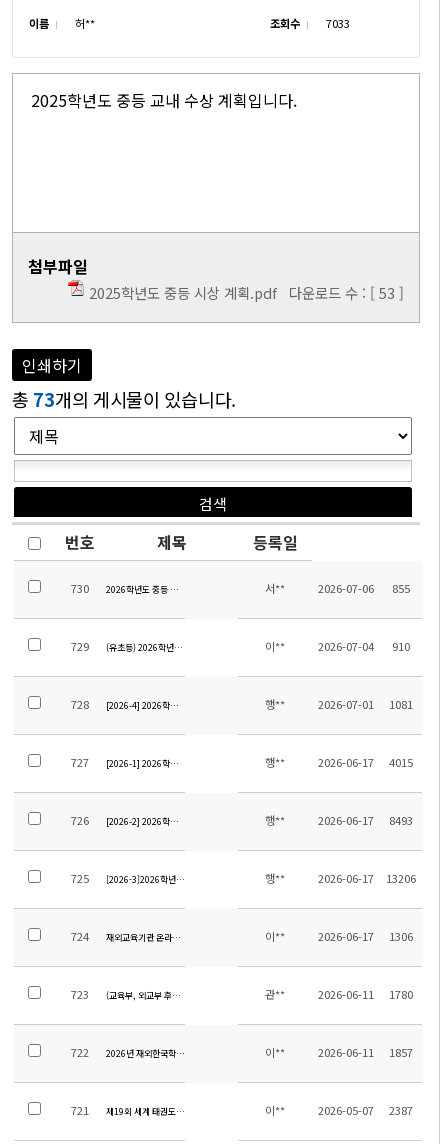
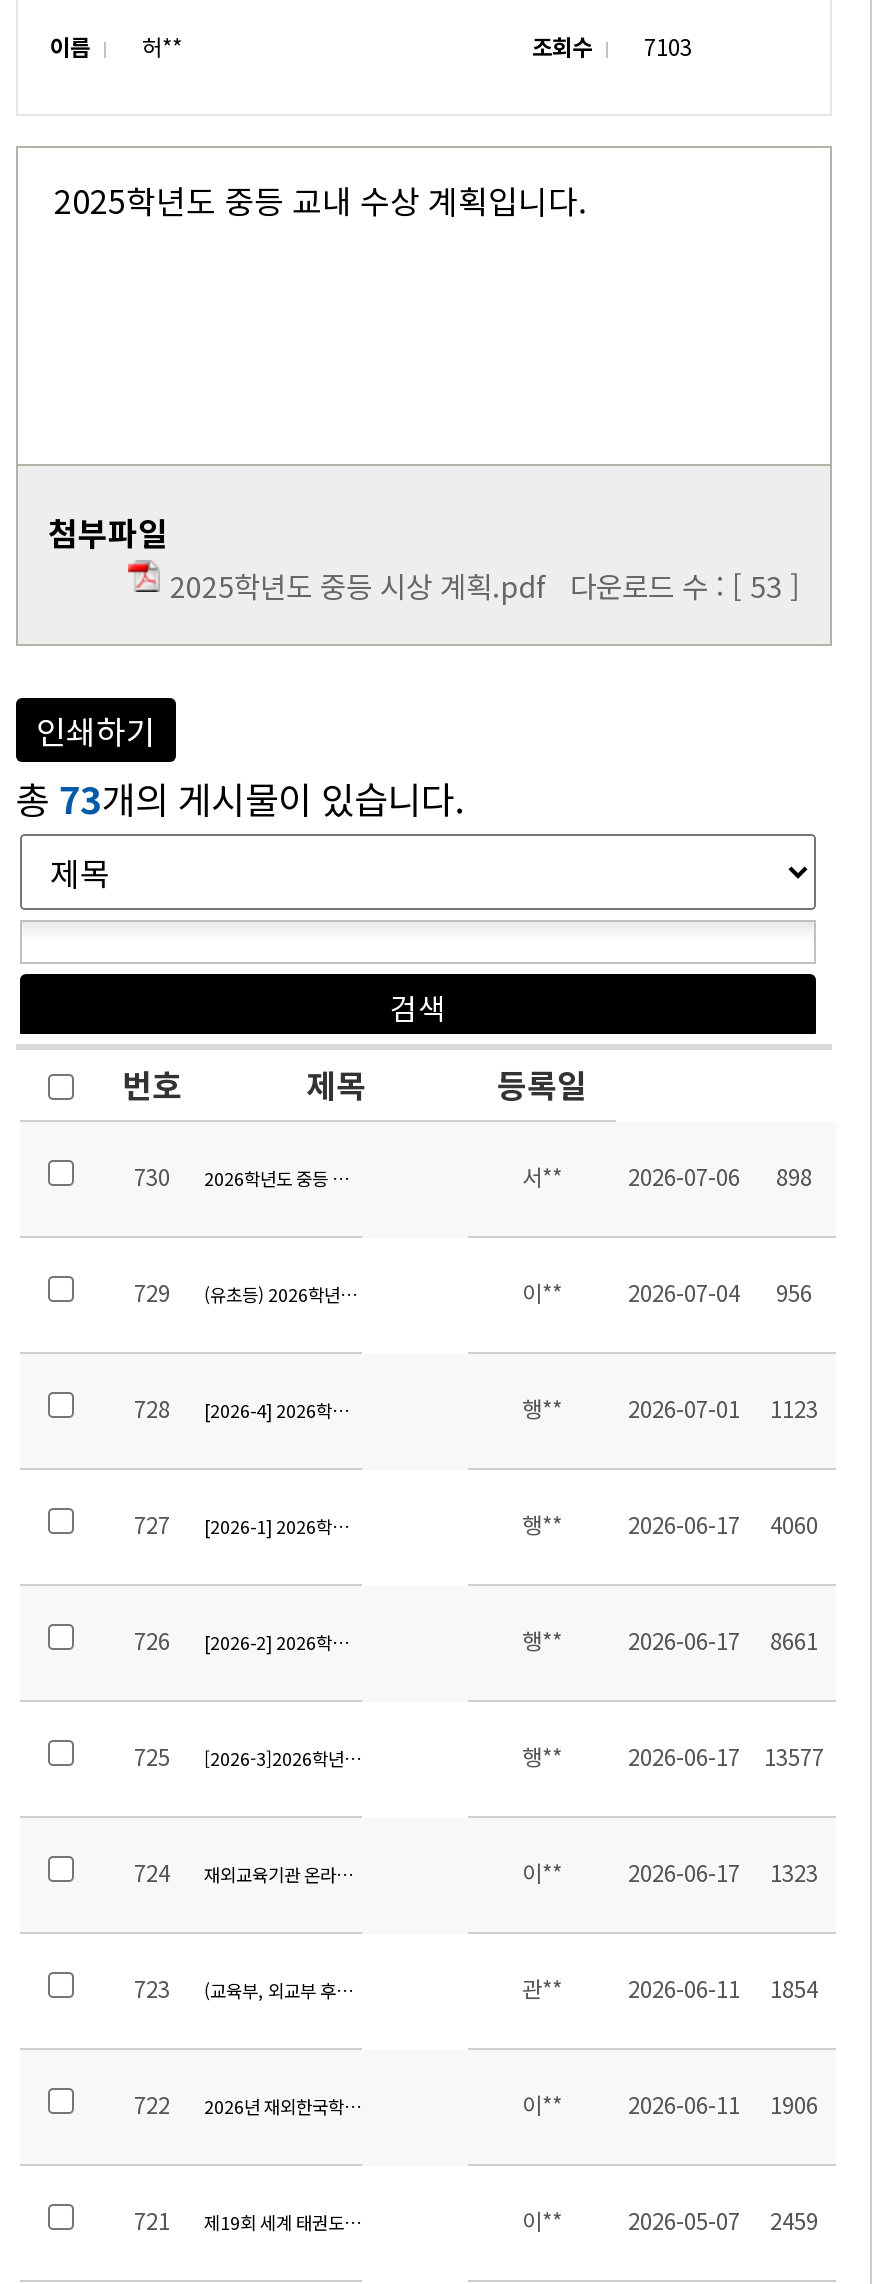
- 조회수 7033
+ 조회수 7103

- 2026-07-06 855
+ 2026-07-06 898

- 2026-07-04 910
+ 2026-07-04 956

- 1081
+ 1123

- 4015
+ 4060

- 8493
+ 8661

- 13206
+ 13577

- 1306
+ 1323

- 1780
+ 1854

- 2026-06-11 1857
+ 2026-06-11 1906

- 2026-05-07 2387
+ 2026-05-07 2459
